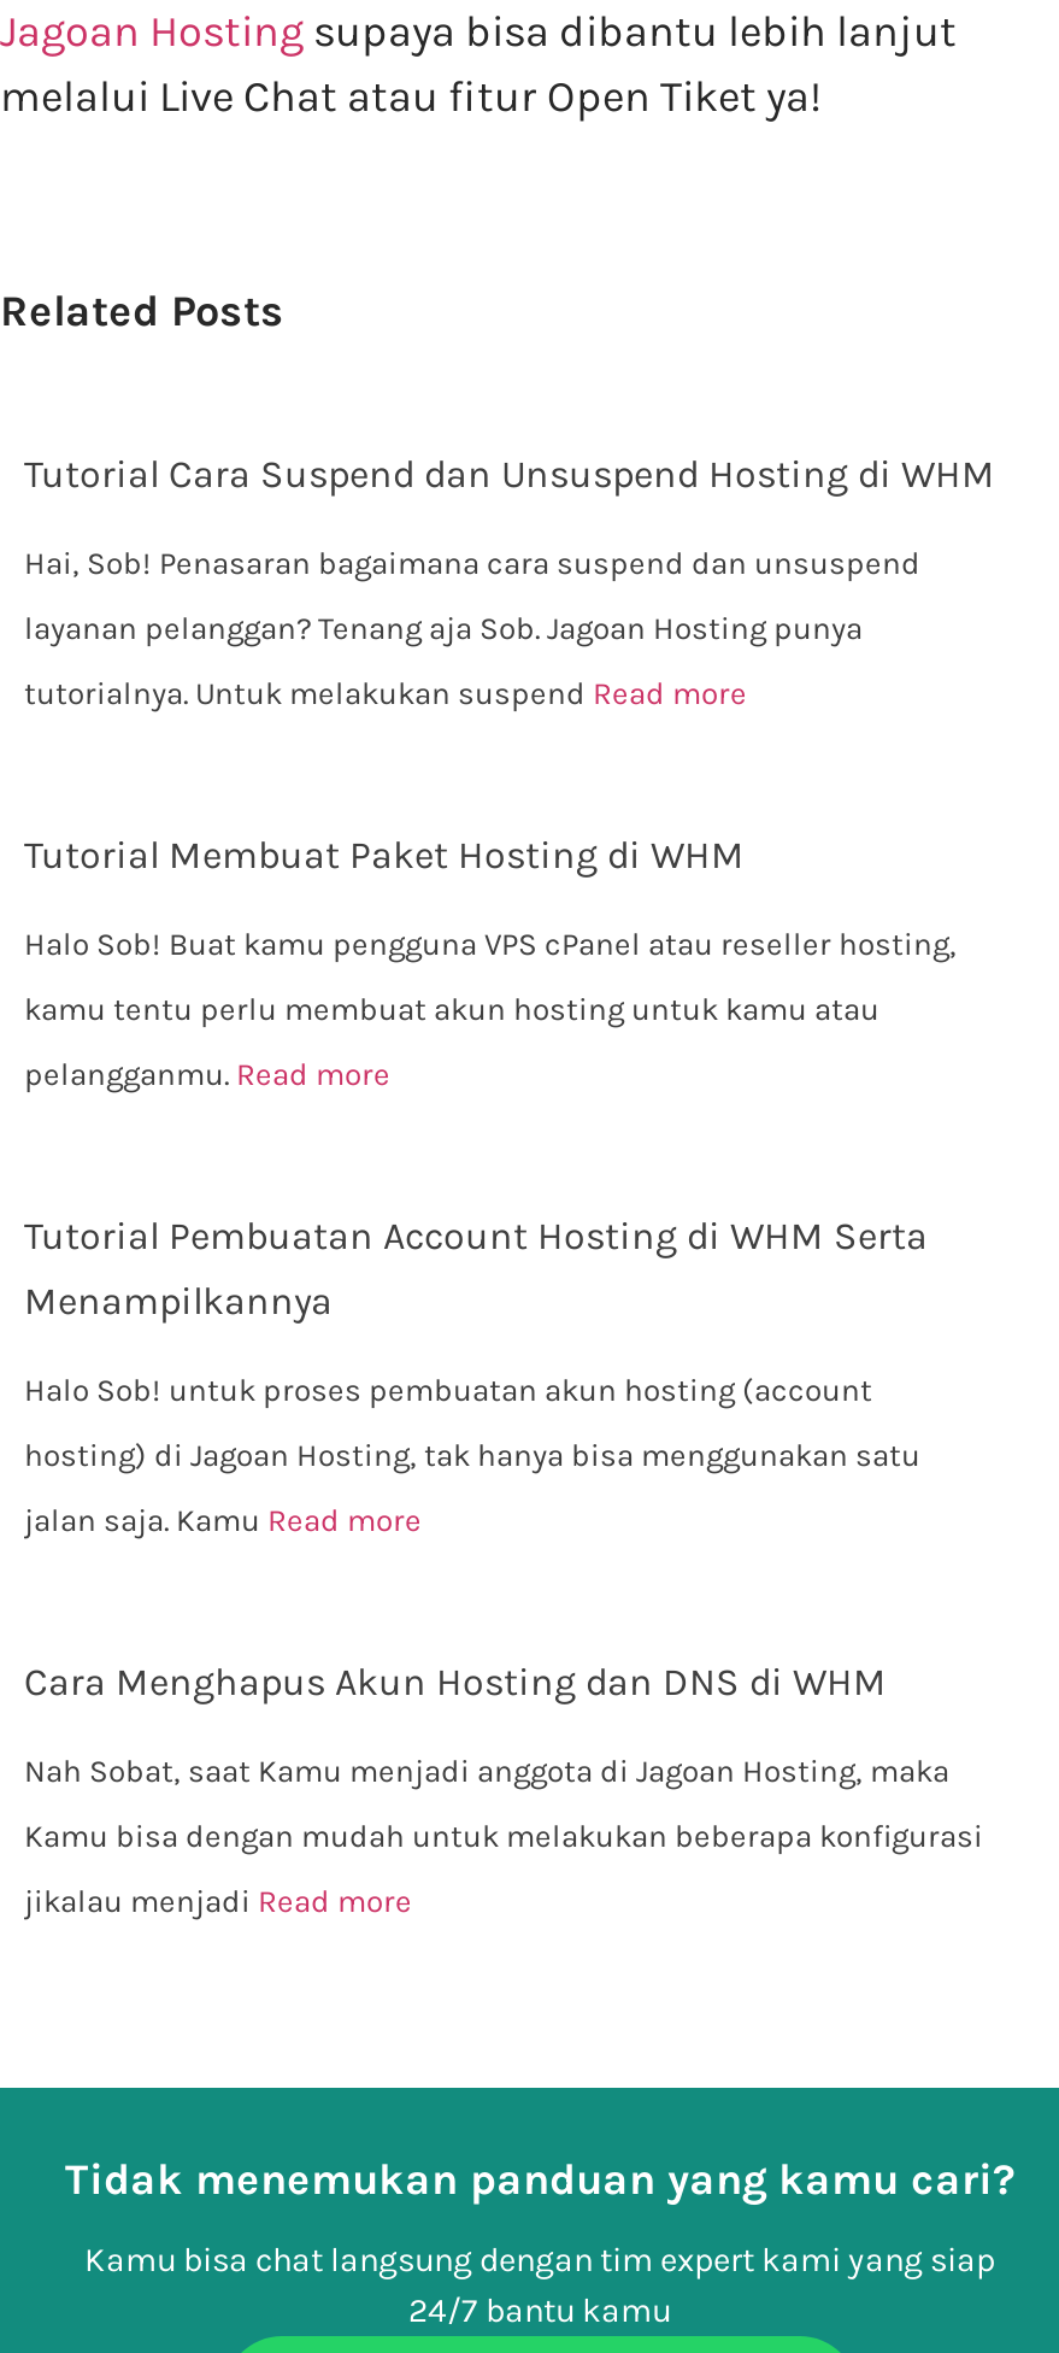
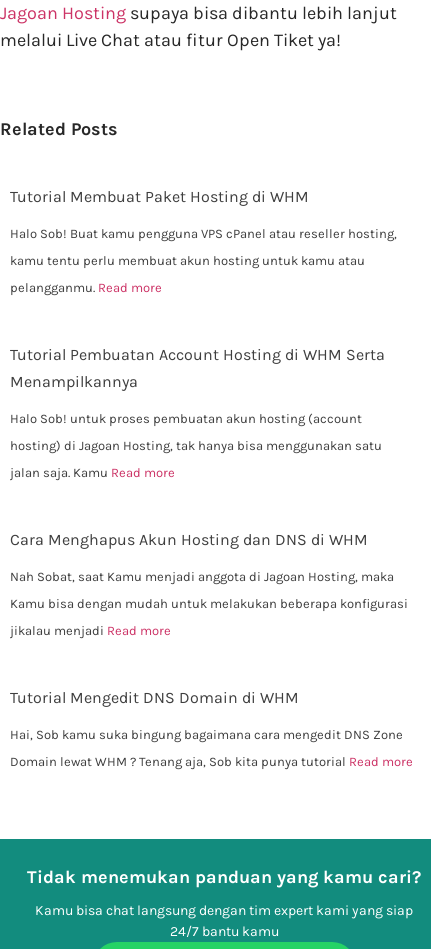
- Tutorial Cara Suspend dan Unsuspend Hosting di WHM
- Hai, Sob! Penasaran bagaimana cara suspend dan unsuspend
- layanan pelanggan? Tenang aja Sob. Jagoan Hosting punya
- tutorialnya. Untuk melakukan suspend Read more

moved up: Tutorial Membuat Paket Hosting di WHM | Halo Sob! Buat kamu pengguna VPS cPanel atau reseller hosting, | kamu tentu perlu membuat akun hosting untuk kamu atau | ... | Kamu bisa dengan mudah untuk melakukan beberapa konfigurasi | jikalau menjadi Read more

+ Tutorial Mengedit DNS Domain di WHM
+ Hai, Sob kamu suka bingung bagaimana cara mengedit DNS Zone
+ Domain lewat WHM ? Tenang aja, Sob kita punya tutorial Read more
